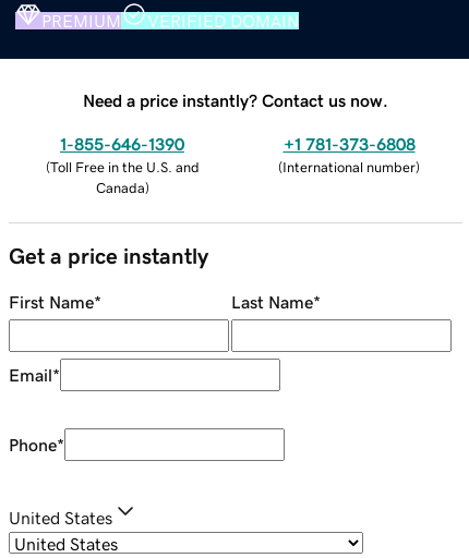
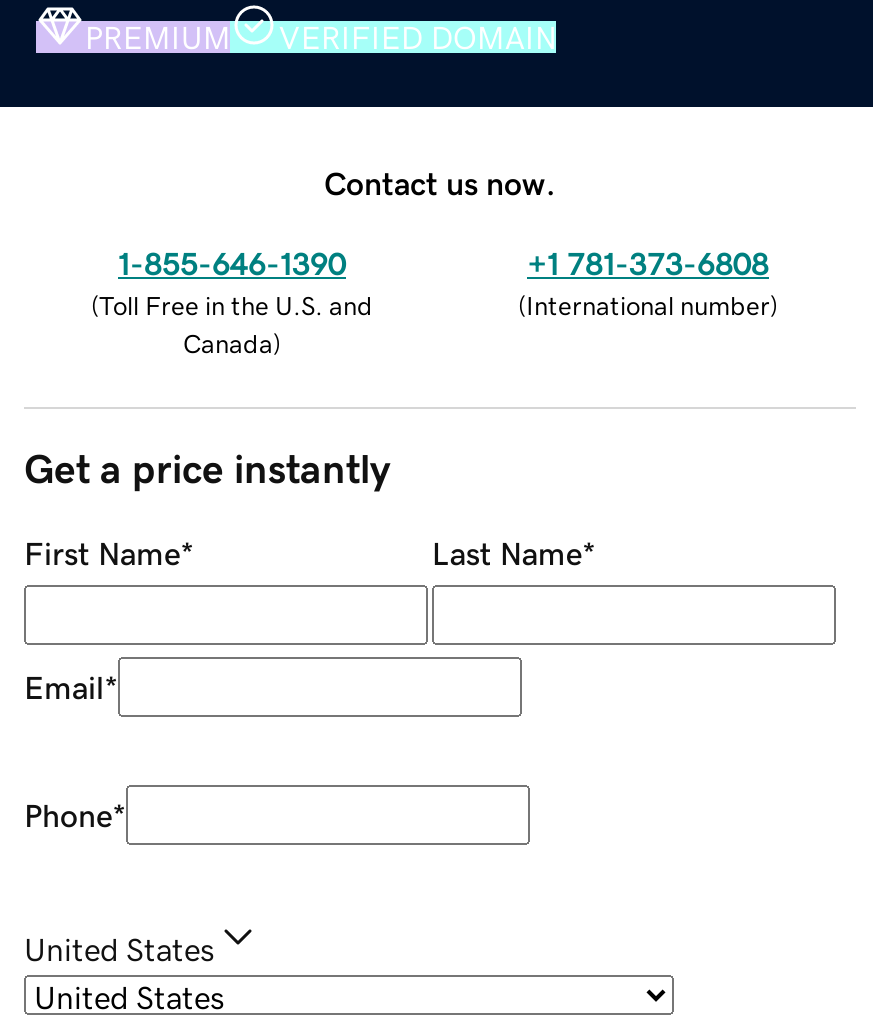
- Need a price instantly? Contact us now.
+ Contact us now.
